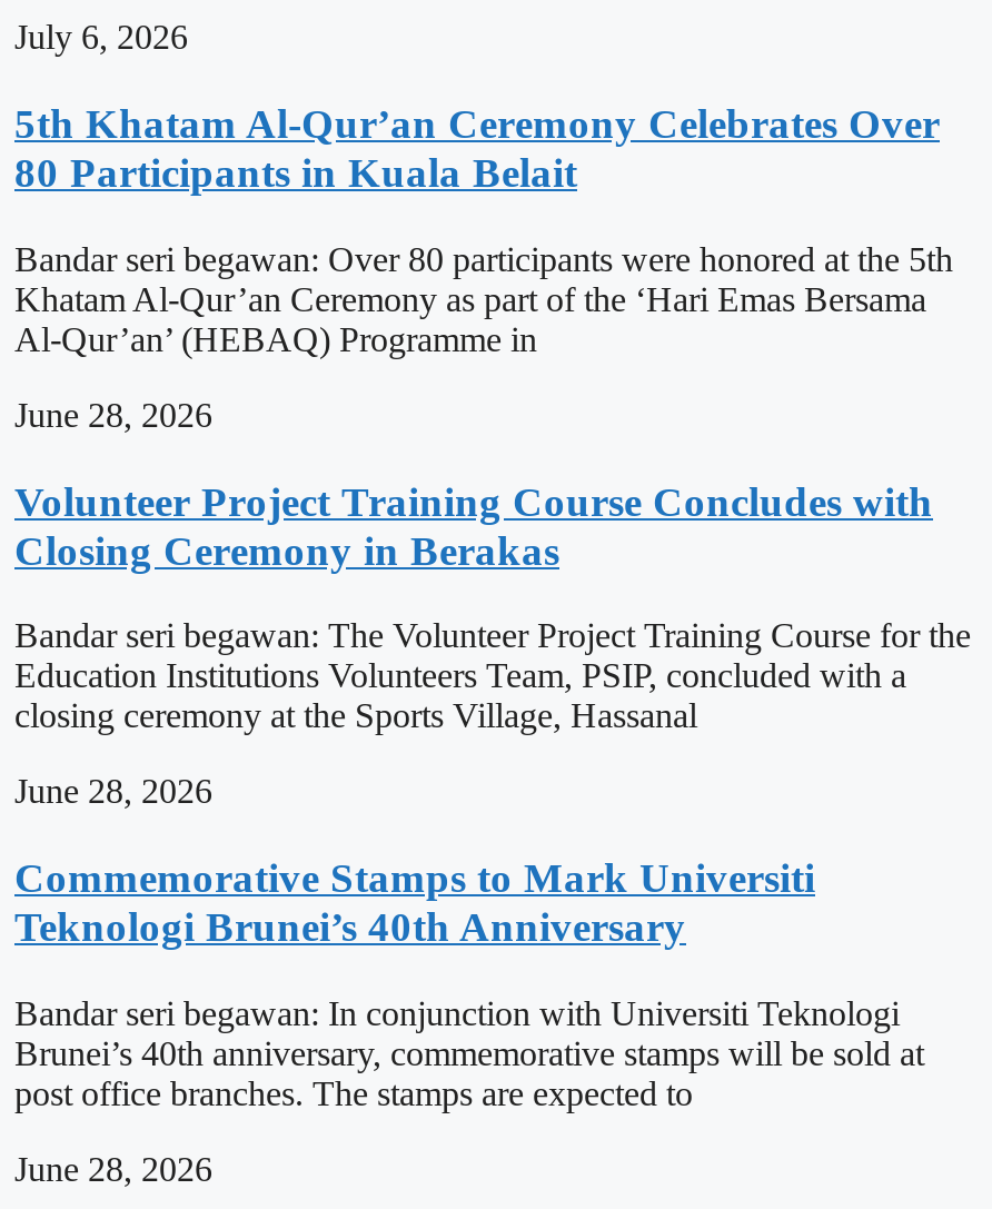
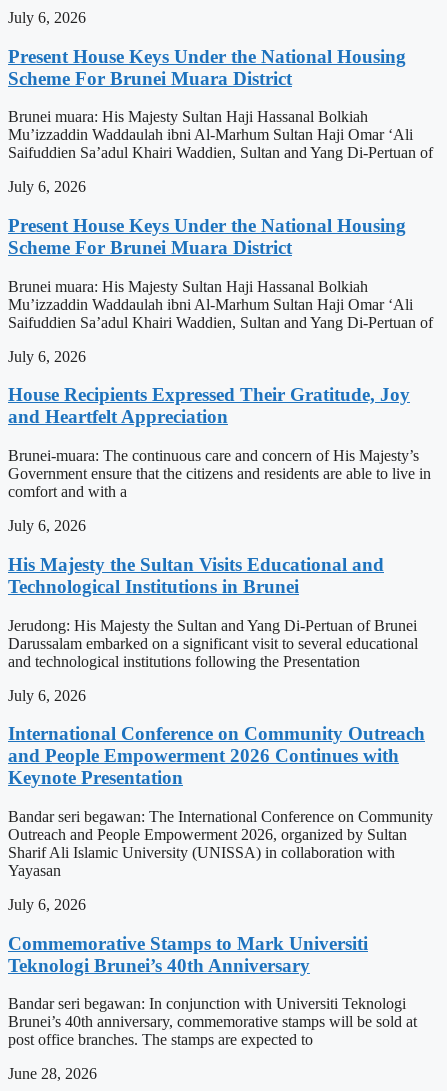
- 5th Khatam Al-Qur’an Ceremony Celebrates Over
- 80 Participants in Kuala Belait
- Bandar seri begawan: Over 80 participants were honored at the 5th
- Khatam Al-Qur’an Ceremony as part of the ‘Hari Emas Bersama
- Al-Qur’an’ (HEBAQ) Programme in
- June 28, 2026
- Volunteer Project Training Course Concludes with
- Closing Ceremony in Berakas
- Bandar seri begawan: The Volunteer Project Training Course for the
- Education Institutions Volunteers Team, PSIP, concluded with a
- closing ceremony at the Sports Village, Hassanal
- June 28, 2026
+ Present House Keys Under the National Housing
+ Scheme For Brunei Muara District
+ Brunei muara: His Majesty Sultan Haji Hassanal Bolkiah
+ Mu’izzaddin Waddaulah ibni Al-Marhum Sultan Haji Omar ‘Ali
+ Saifuddien Sa’adul Khairi Waddien, Sultan and Yang Di-Pertuan of
+ July 6, 2026
+ Present House Keys Under the National Housing
+ Scheme For Brunei Muara District
+ Brunei muara: His Majesty Sultan Haji Hassanal Bolkiah
+ Mu’izzaddin Waddaulah ibni Al-Marhum Sultan Haji Omar ‘Ali
+ Saifuddien Sa’adul Khairi Waddien, Sultan and Yang Di-Pertuan of
+ July 6, 2026
+ House Recipients Expressed Their Gratitude, Joy
+ and Heartfelt Appreciation
+ Brunei-muara: The continuous care and concern of His Majesty’s
+ Government ensure that the citizens and residents are able to live in
+ comfort and with a
+ July 6, 2026
+ His Majesty the Sultan Visits Educational and
+ Technological Institutions in Brunei
+ Jerudong: His Majesty the Sultan and Yang Di-Pertuan of Brunei
+ Darussalam embarked on a significant visit to several educational
+ and technological institutions following the Presentation
+ July 6, 2026
+ International Conference on Community Outreach
+ and People Empowerment 2026 Continues with
+ Keynote Presentation
+ Bandar seri begawan: The International Conference on Community
+ Outreach and People Empowerment 2026, organized by Sultan
+ Sharif Ali Islamic University (UNISSA) in collaboration with
+ Yayasan
+ July 6, 2026
